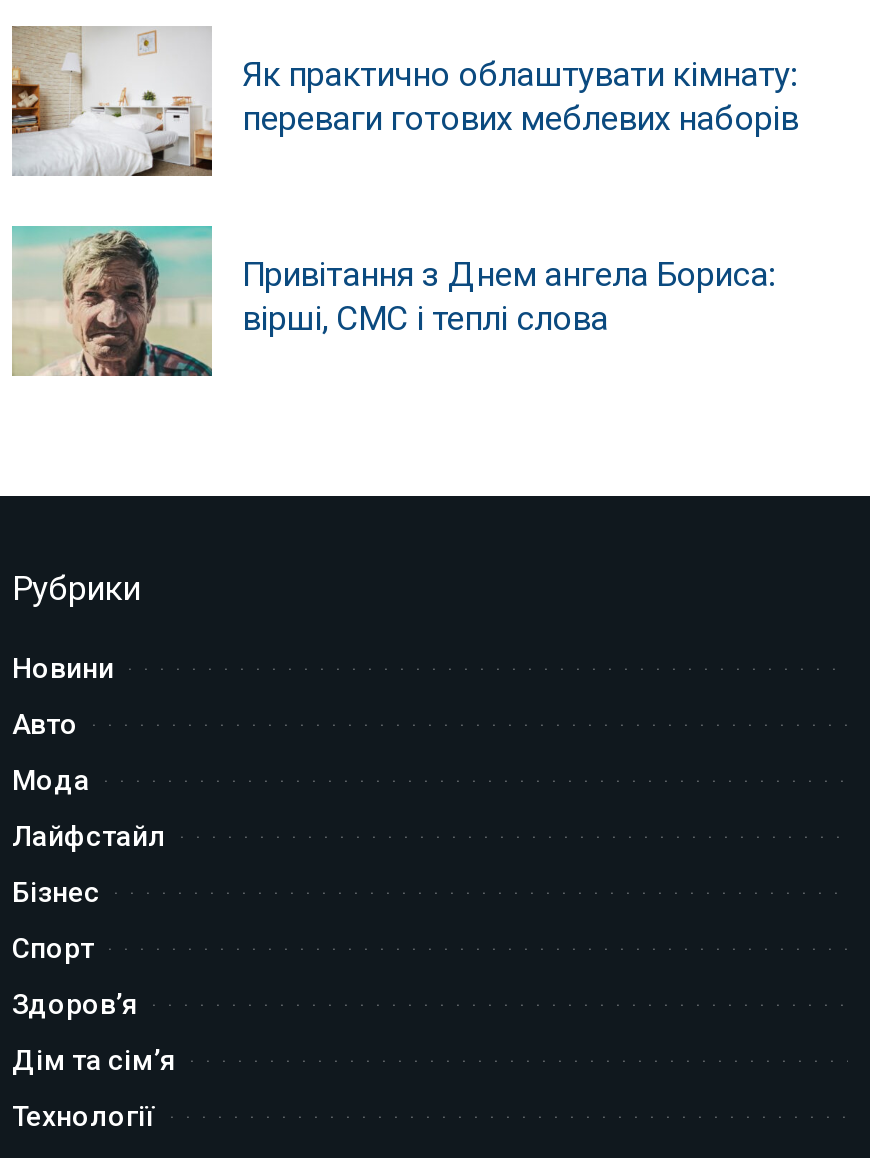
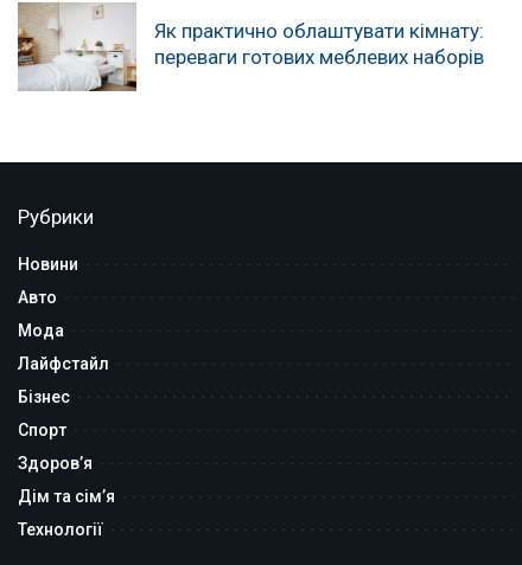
- [image]
- Привітання з Днем ангела Бориса:
- вірші, СМС і теплі слова
